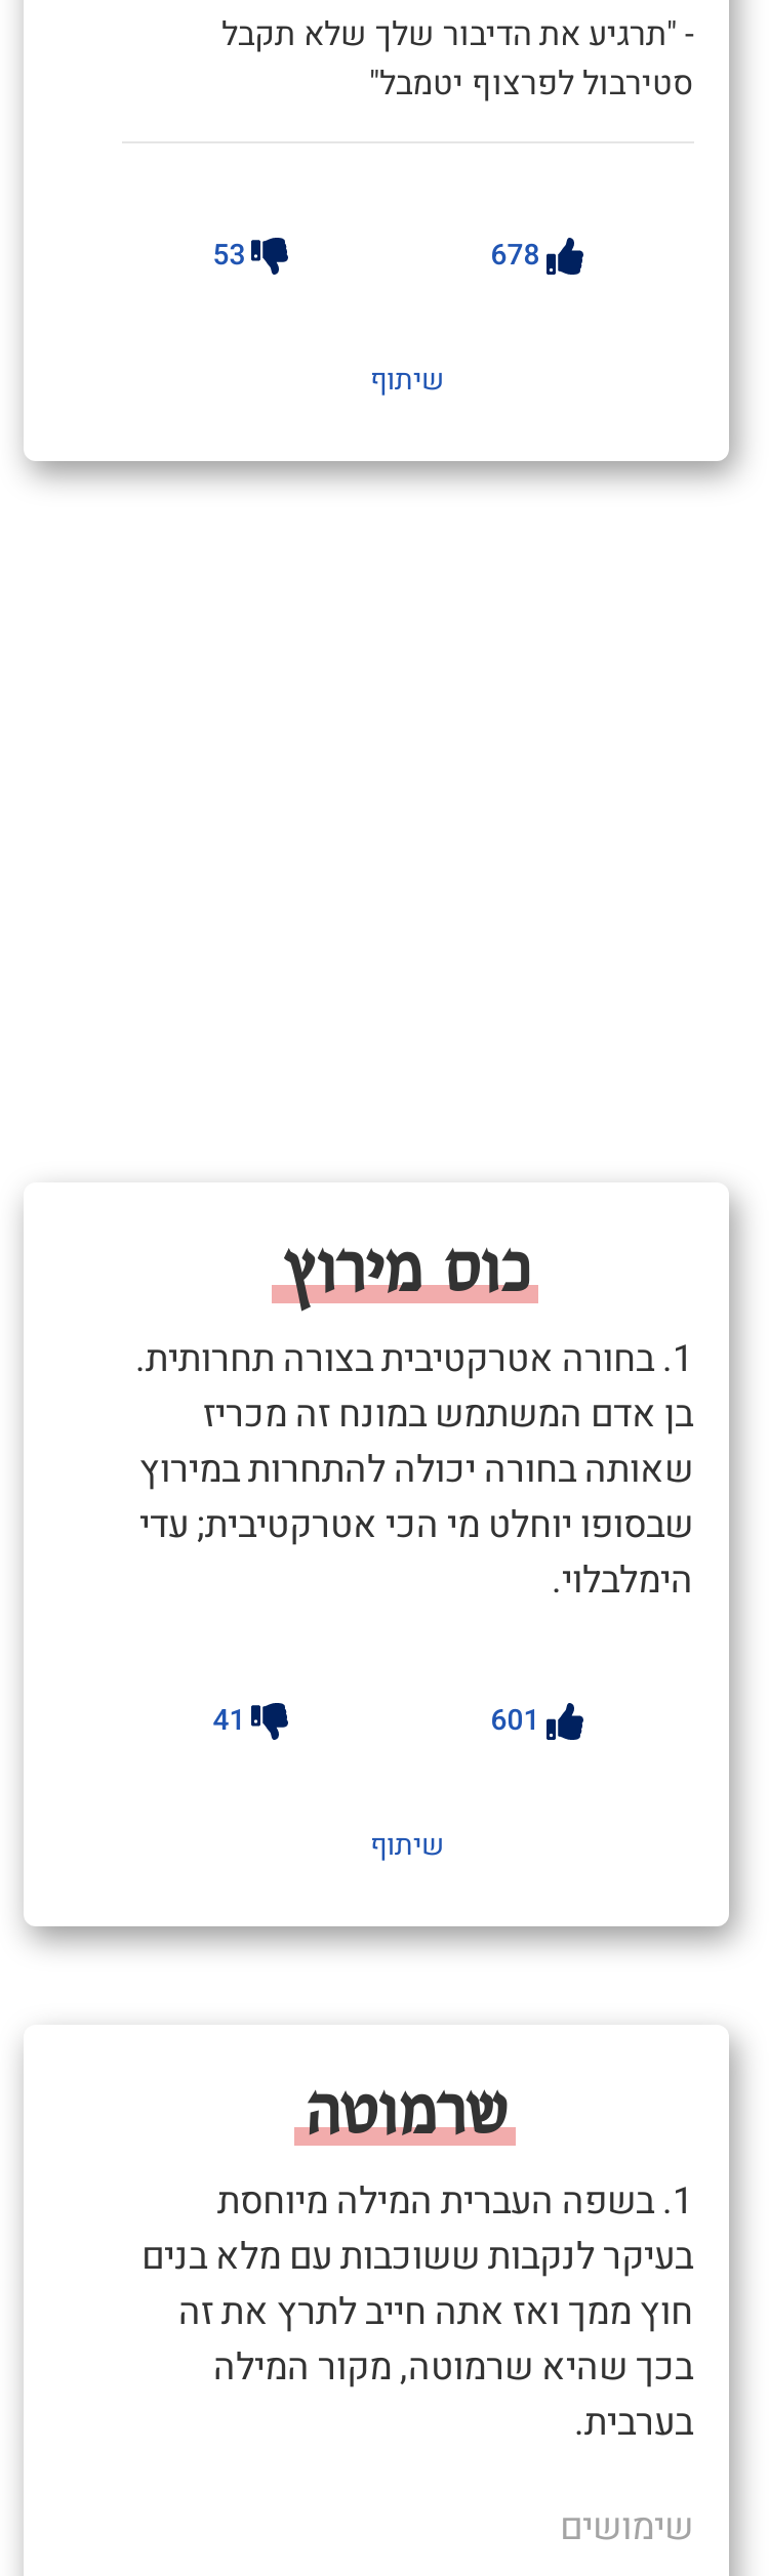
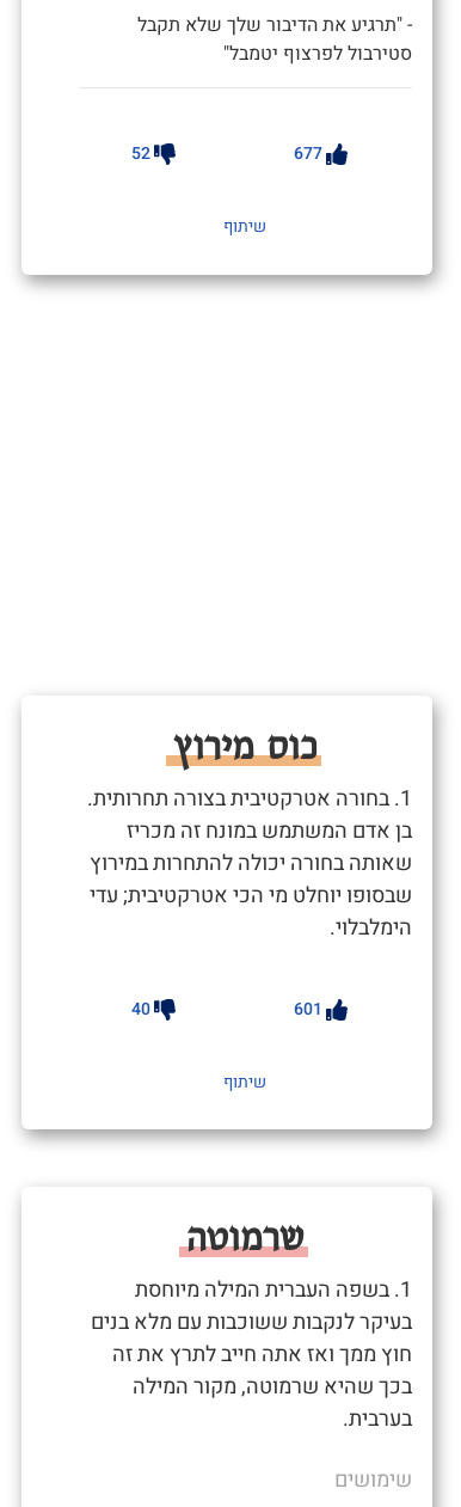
- 53
+ 52

- 678
+ 677

- 41
+ 40
